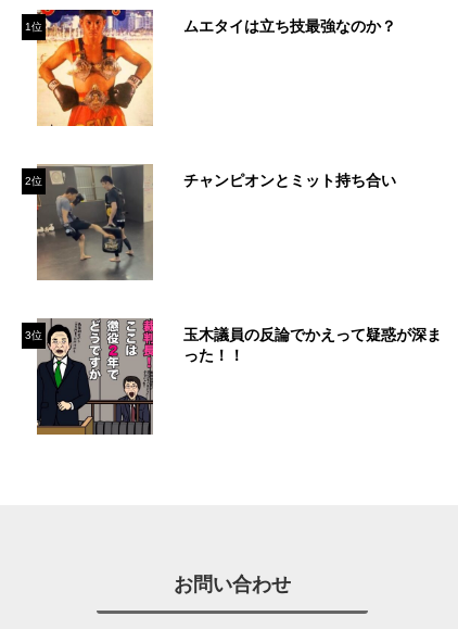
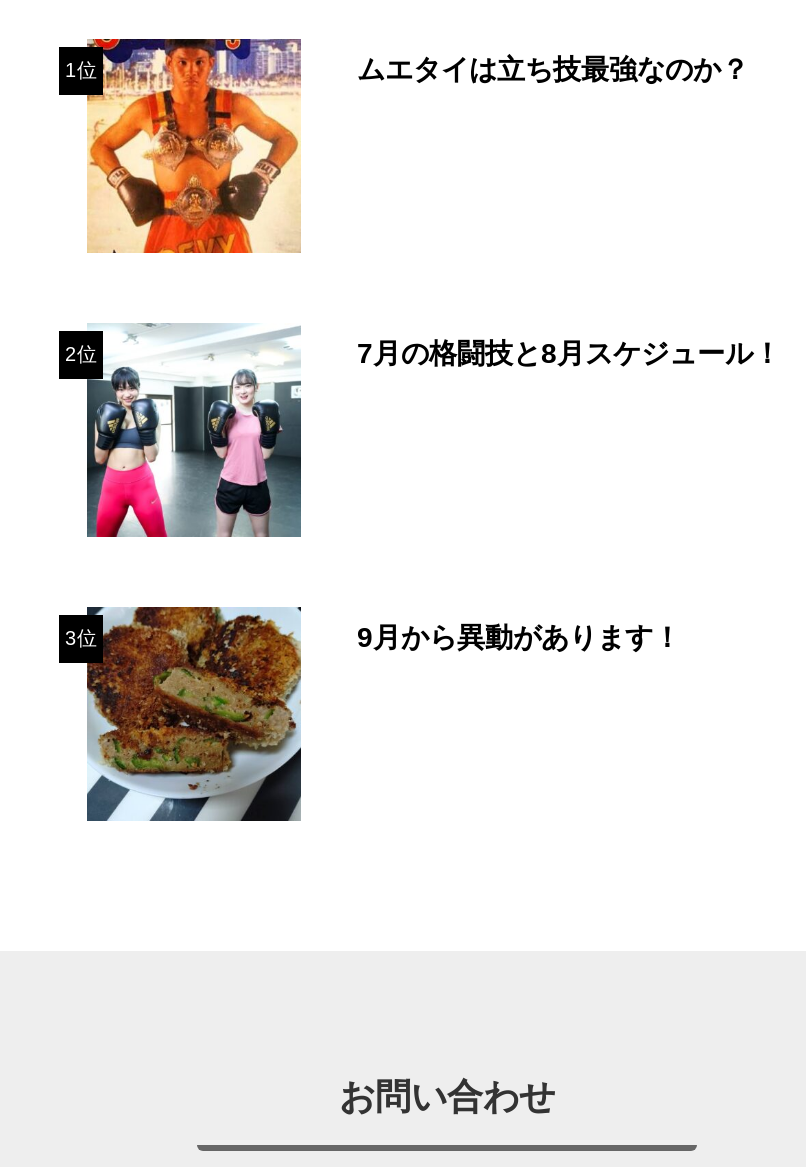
- [image]
- チャンピオンとミット持ち合い
+ [image]
+ 7月の格闘技と8月スケジュール！

- [image]
- 玉木議員の反論でかえって疑惑が深ま
- った！！
+ [image]
+ 9月から異動があります！
